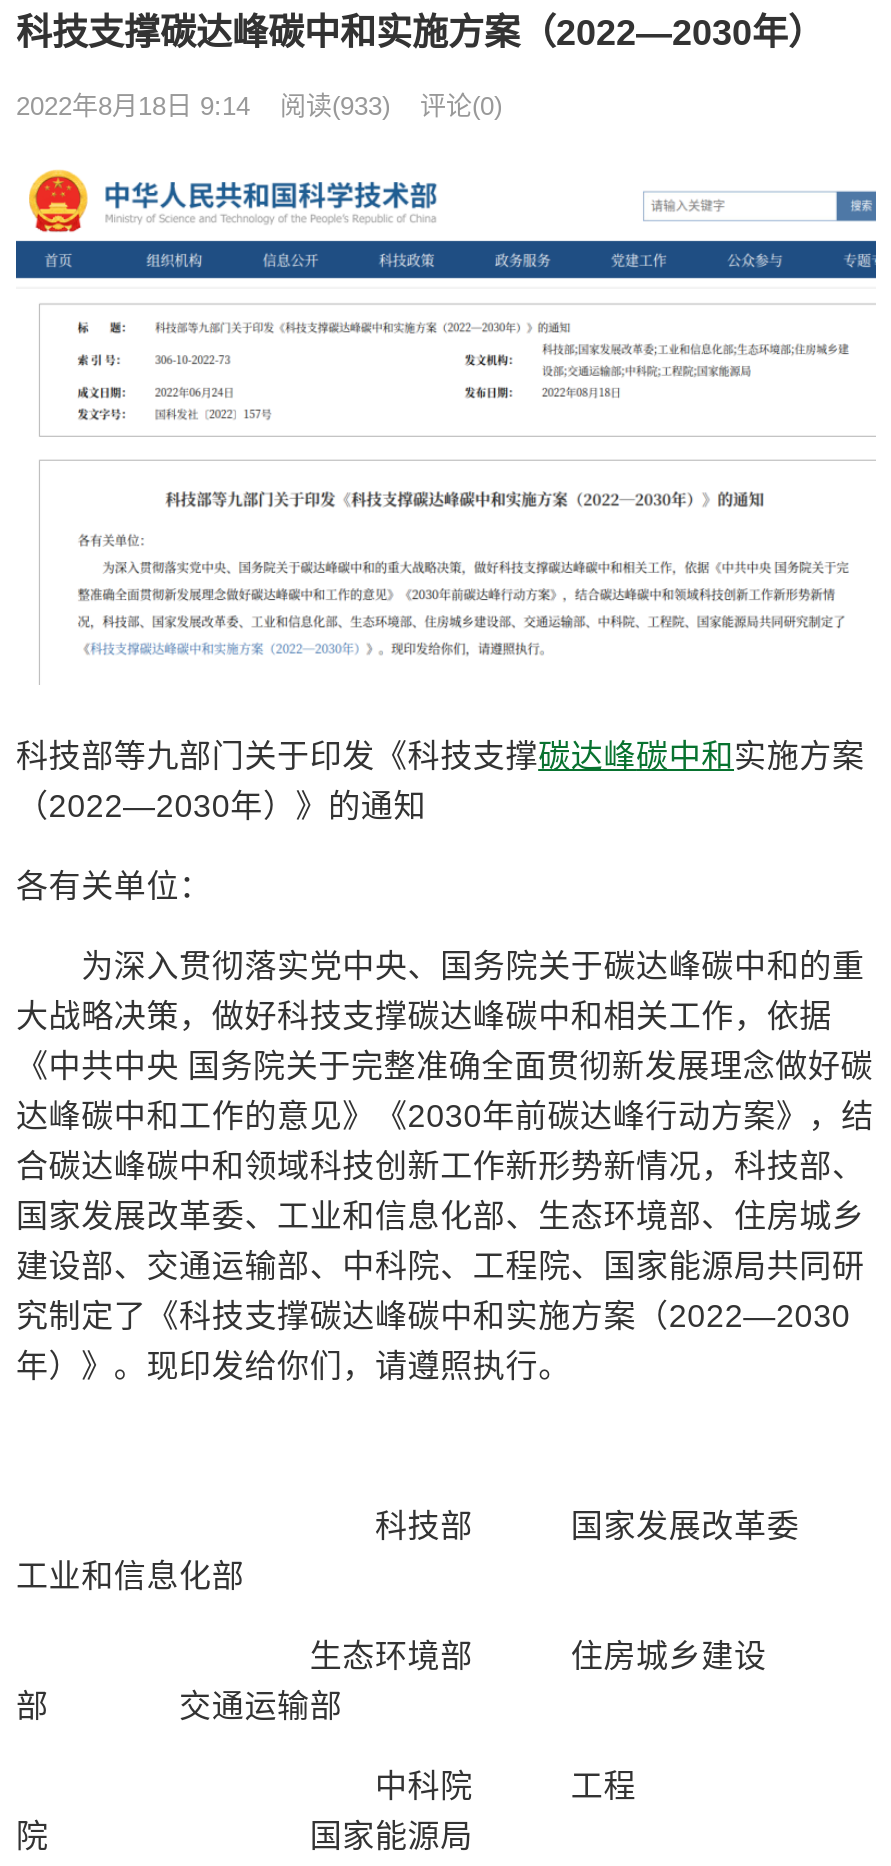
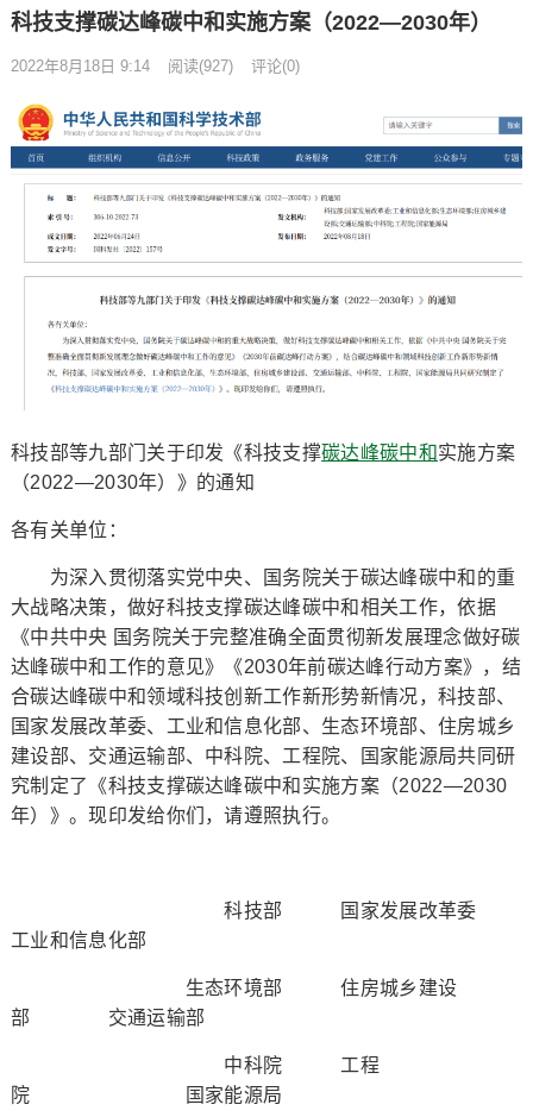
- 2022年8月18日 9:14 阅读(933) 评论(0)
+ 2022年8月18日 9:14 阅读(927) 评论(0)
